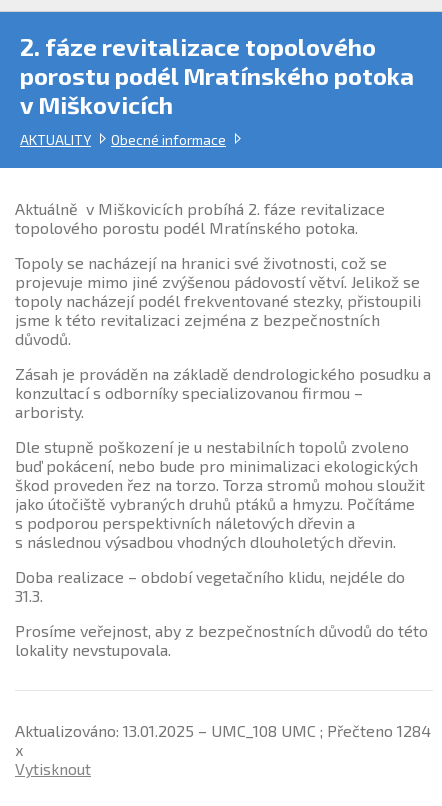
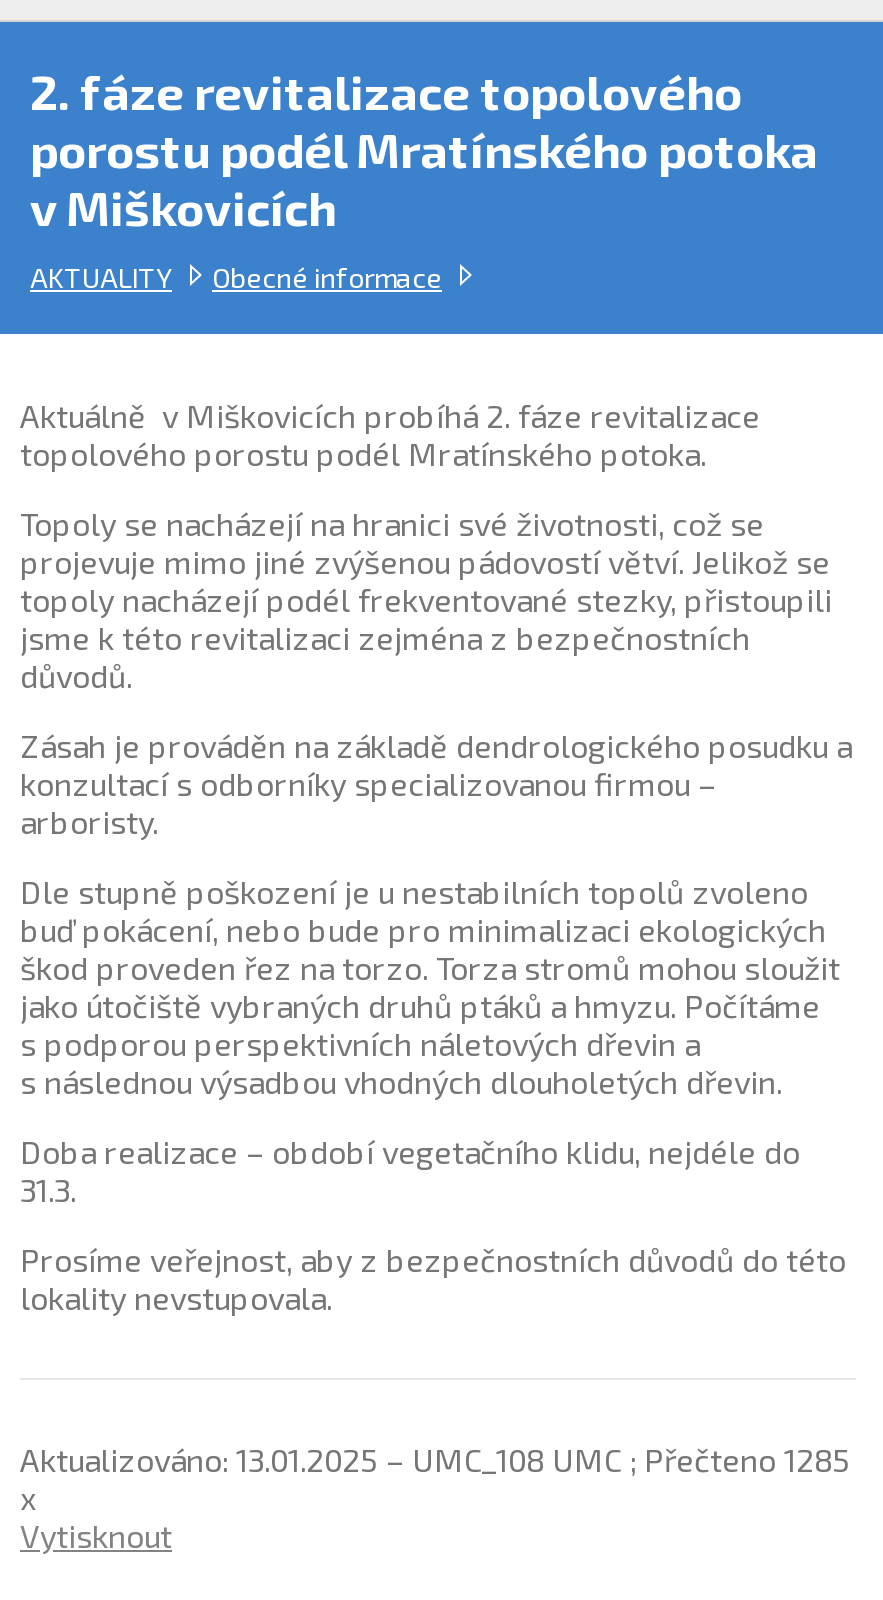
- Aktualizováno: 13.01.2025 – UMC_108 UMC ; Přečteno 1284
+ Aktualizováno: 13.01.2025 – UMC_108 UMC ; Přečteno 1285
